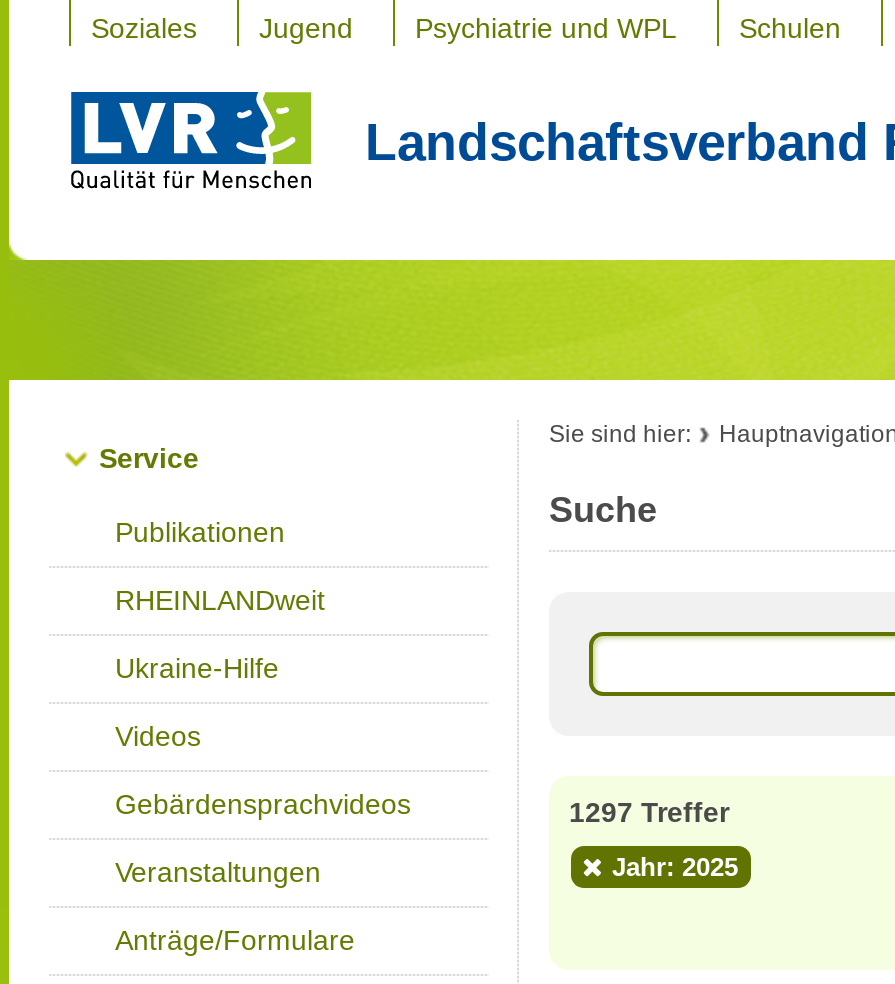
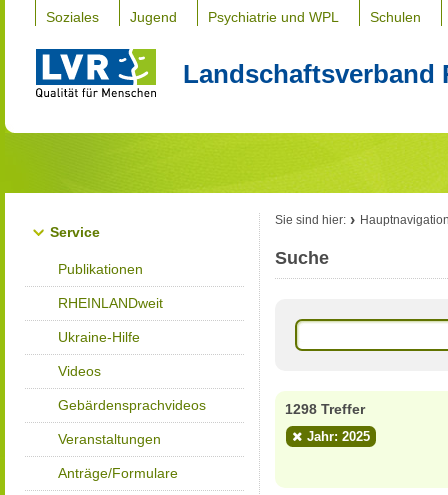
- 1297 Treffer
+ 1298 Treffer
